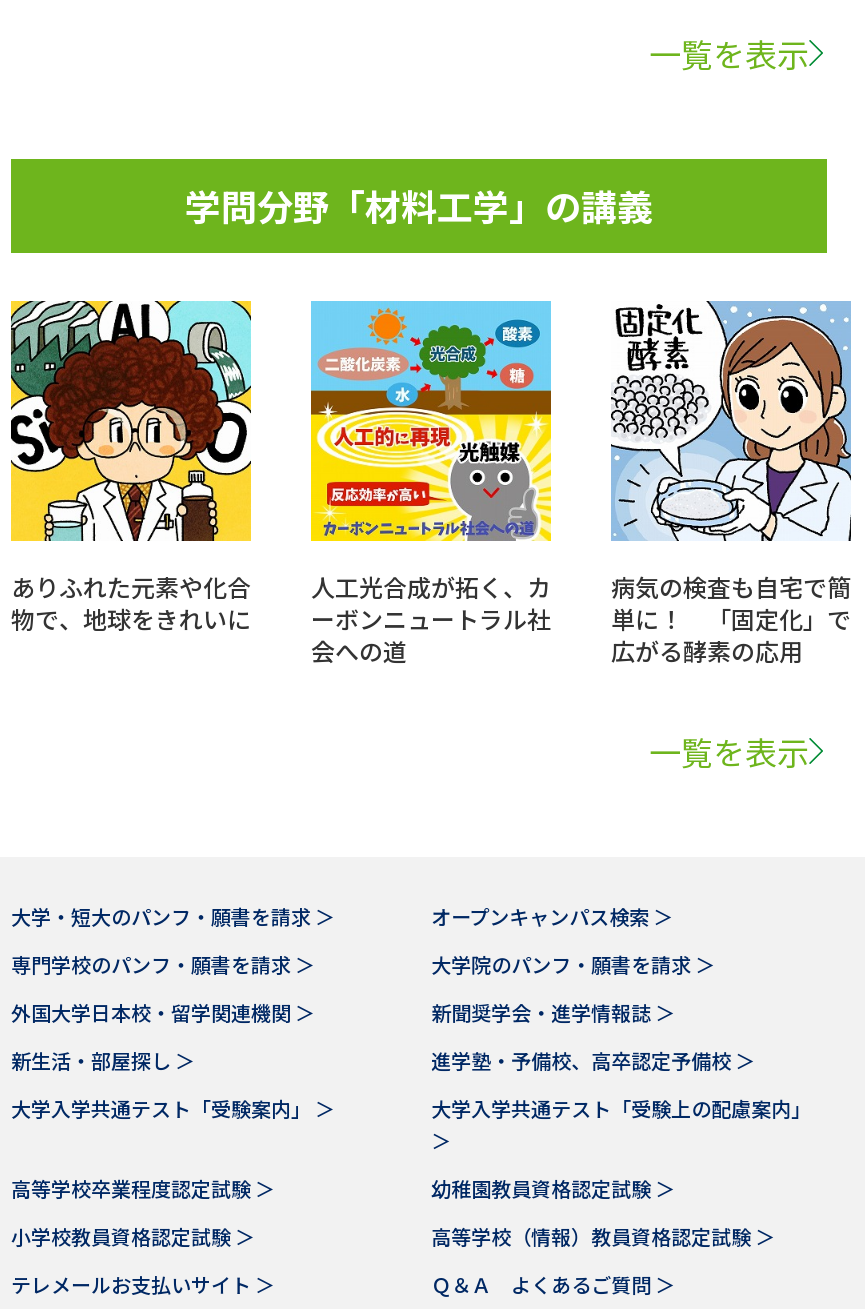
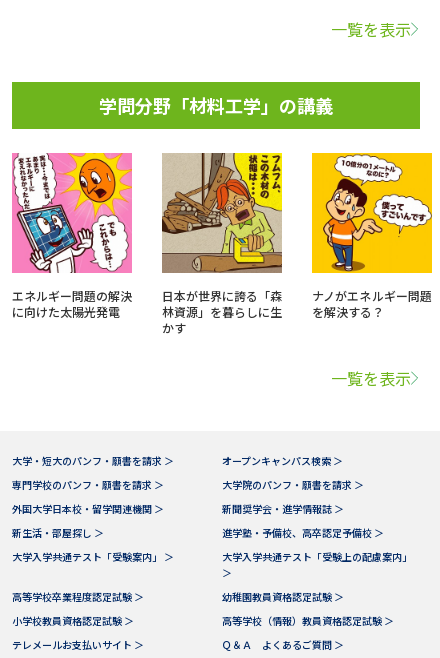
- [image]
- ありふれた元素や化合
- 物で、地球をきれいに
+ [image]
+ エネルギー問題の解決
+ に向けた太陽光発電

- [image]
- 人工光合成が拓く、カ
- ーボンニュートラル社
- 会への道
+ [image]
+ 日本が世界に誇る「森
+ 林資源」を暮らしに生
+ かす

- [image]
- 病気の検査も自宅で簡
- 単に！ 「固定化」で
- 広がる酵素の応用
+ [image]
+ ナノがエネルギー問題
+ を解決する？
